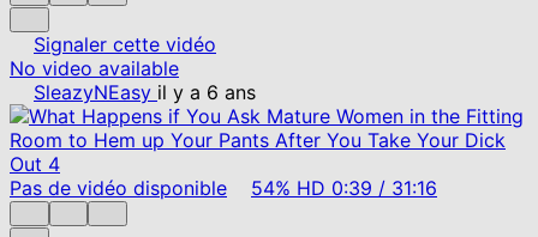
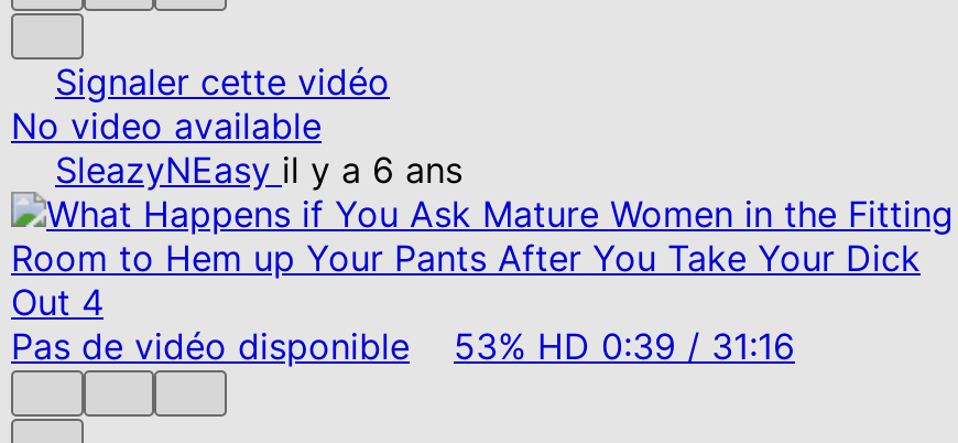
- Pas de vidéo disponible 54% HD 0:39 / 31:16
+ Pas de vidéo disponible 53% HD 0:39 / 31:16
